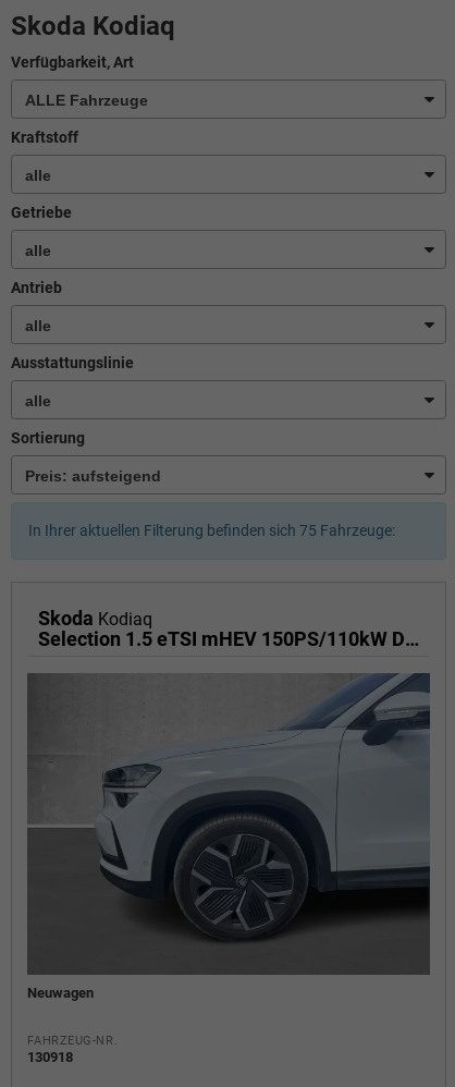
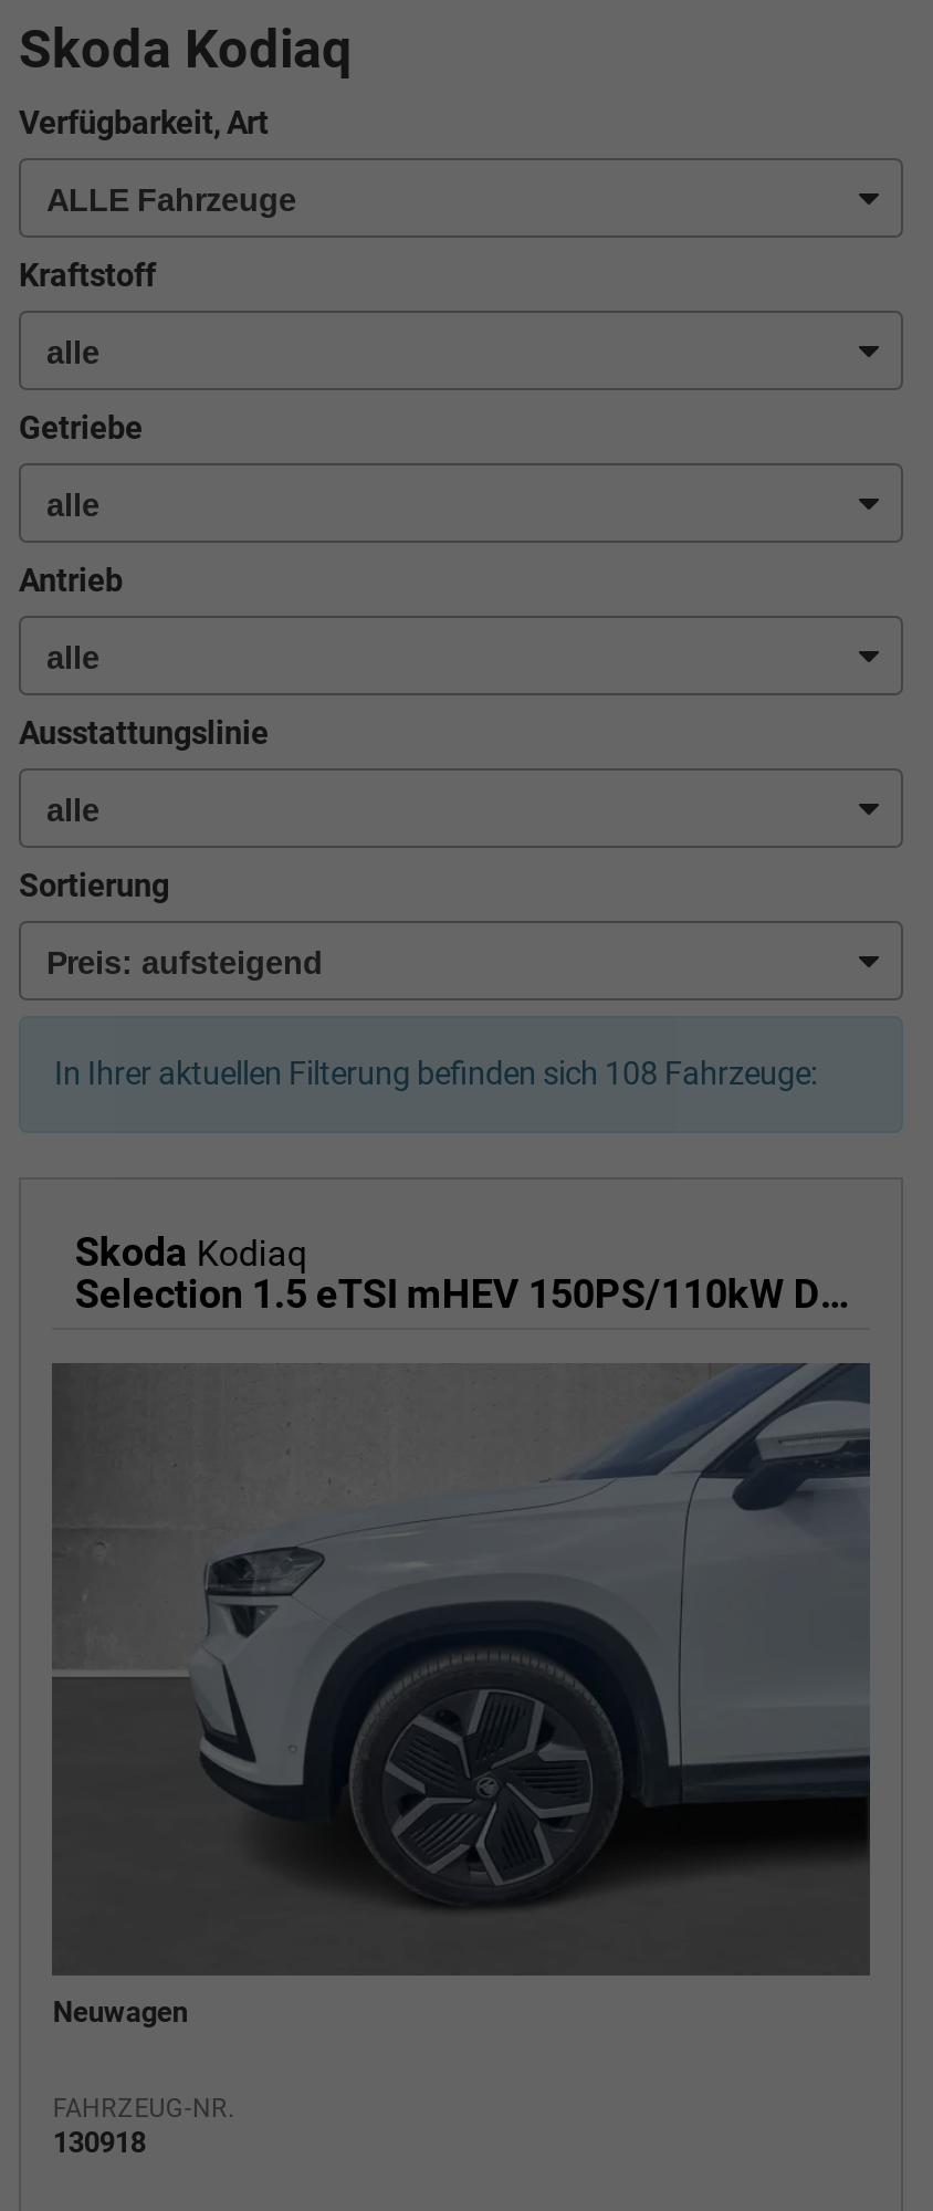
- In Ihrer aktuellen Filterung befinden sich 75 Fahrzeuge:
+ In Ihrer aktuellen Filterung befinden sich 108 Fahrzeuge:
